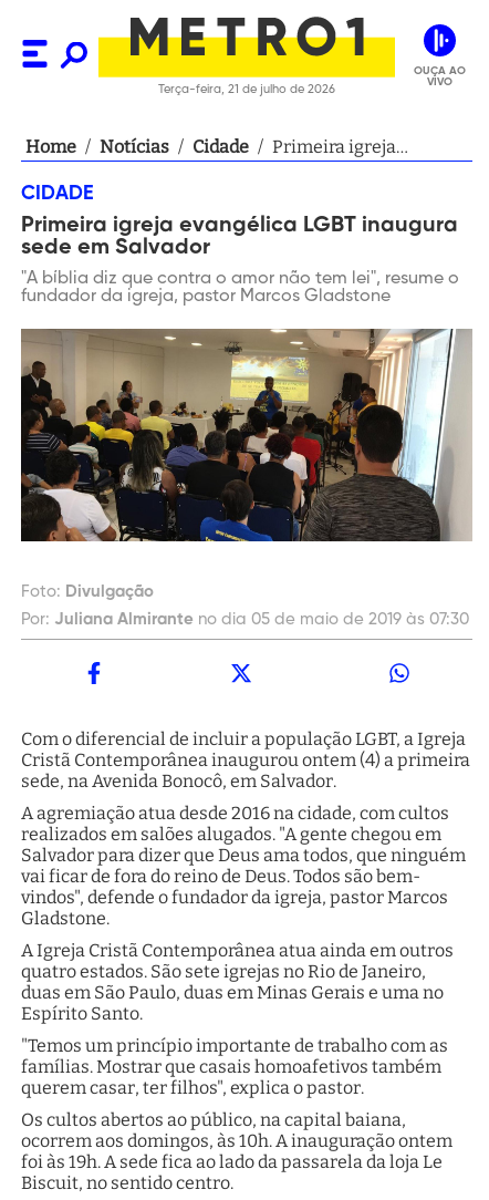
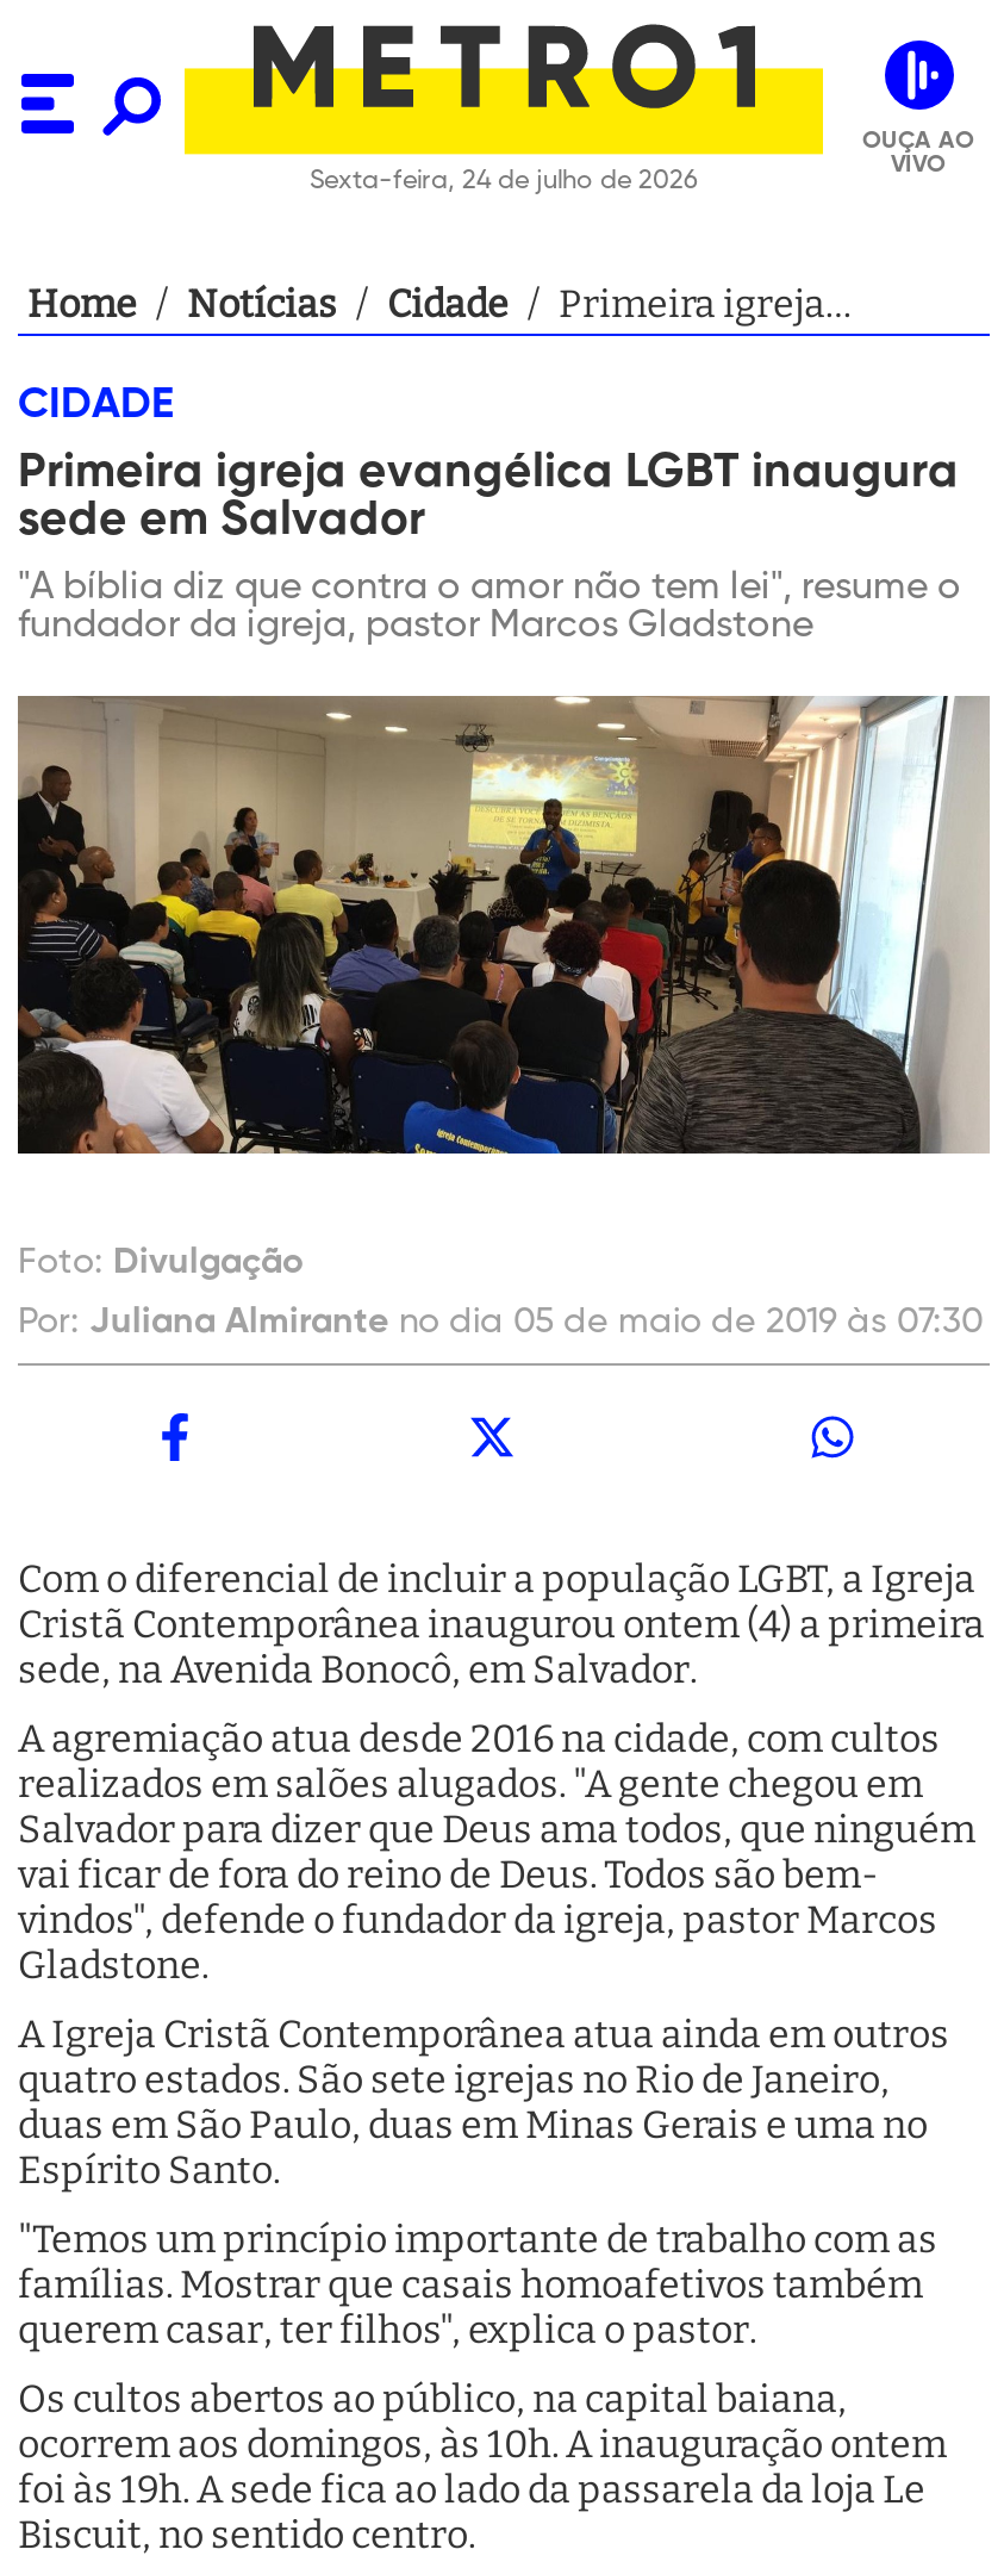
- Terça-feira, 21 de julho de 2026
+ Sexta-feira, 24 de julho de 2026
